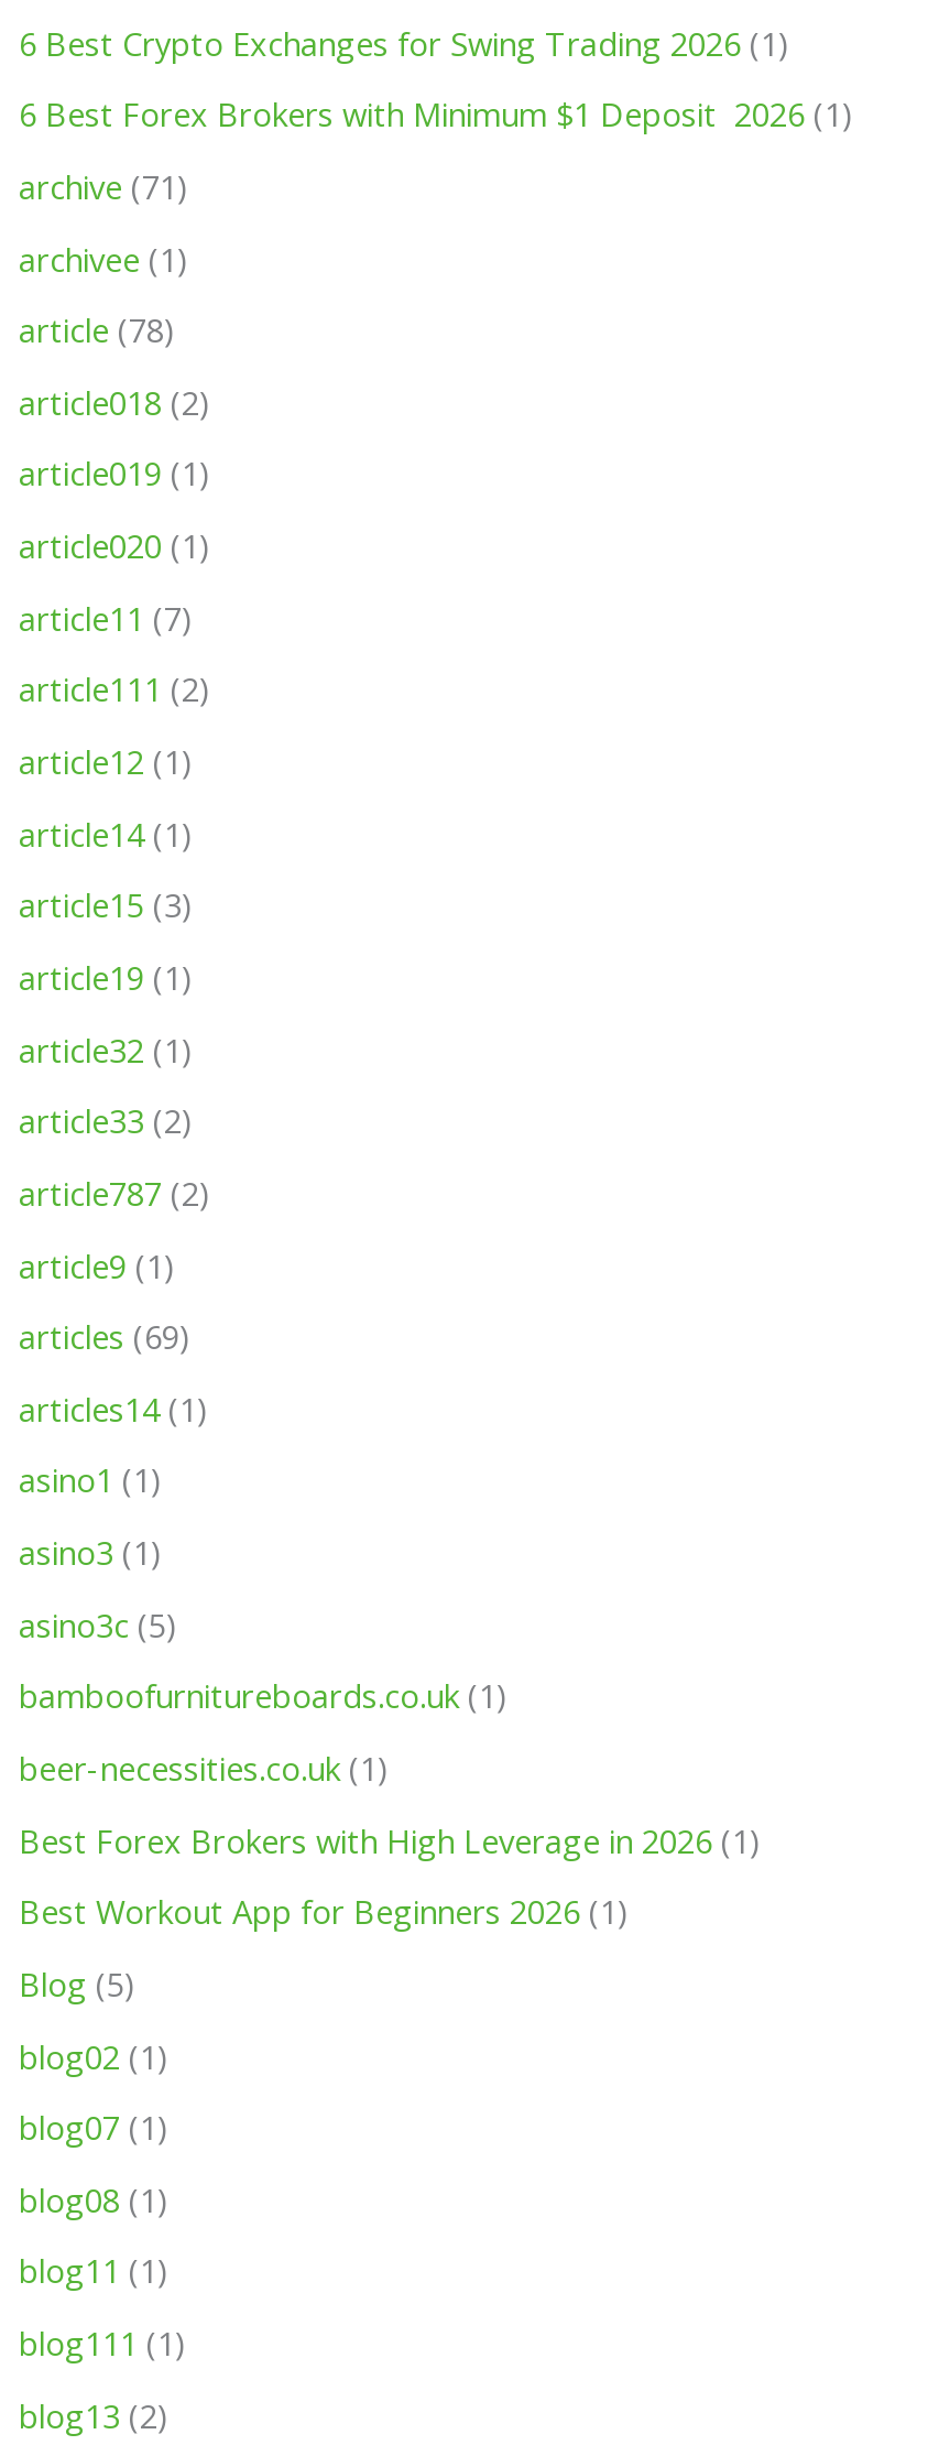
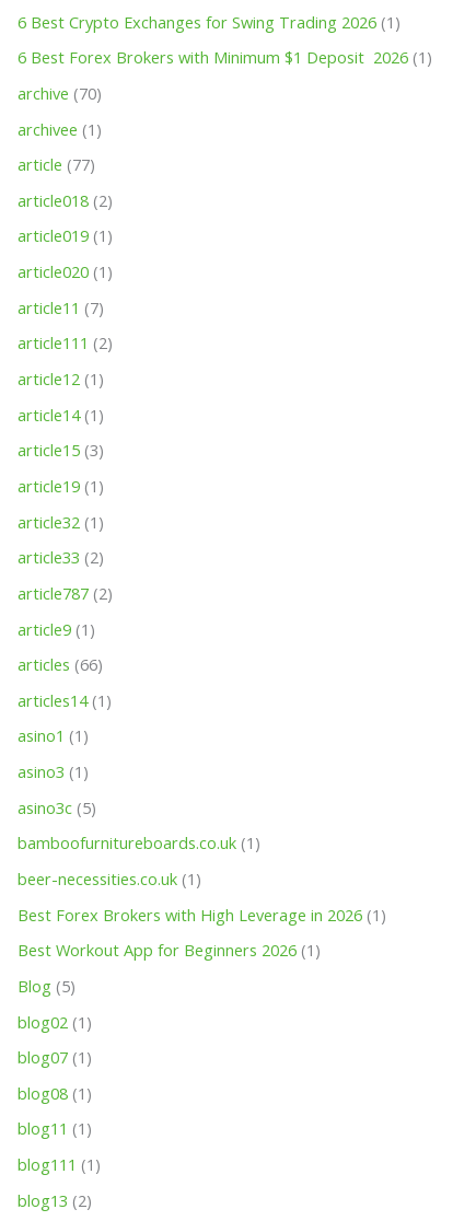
- archive (71)
+ archive (70)

- article (78)
+ article (77)

- articles (69)
+ articles (66)
